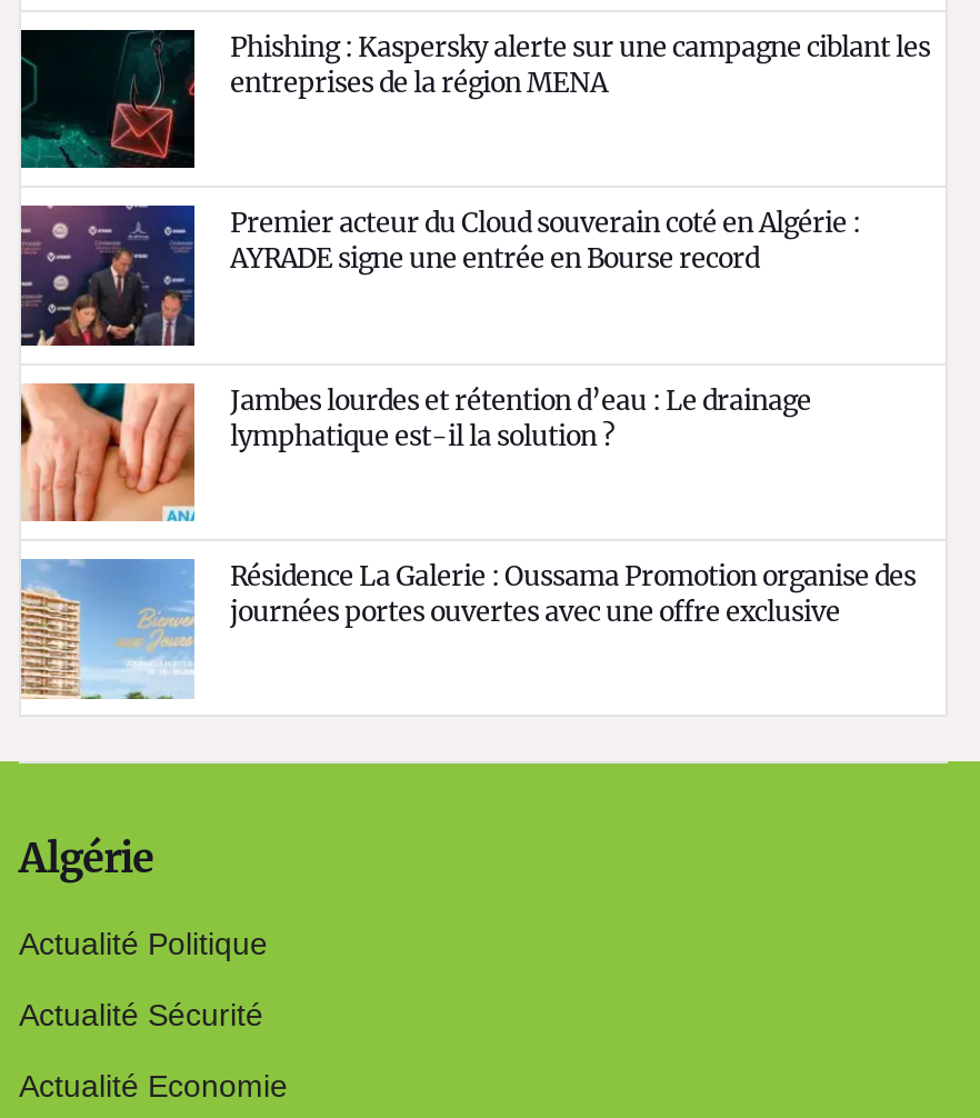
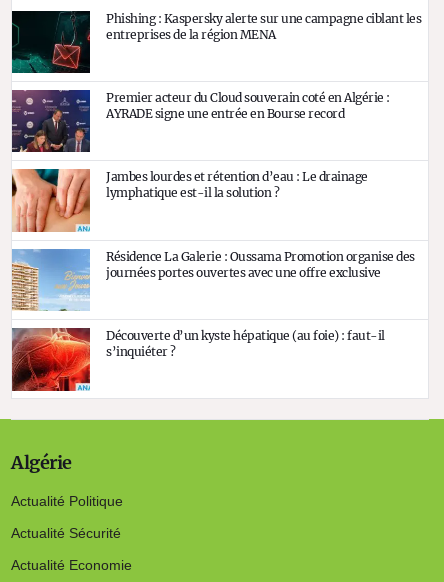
+ [image]
+ Découverte d’un kyste hépatique (au foie) : faut-il
+ s’inquiéter ?
